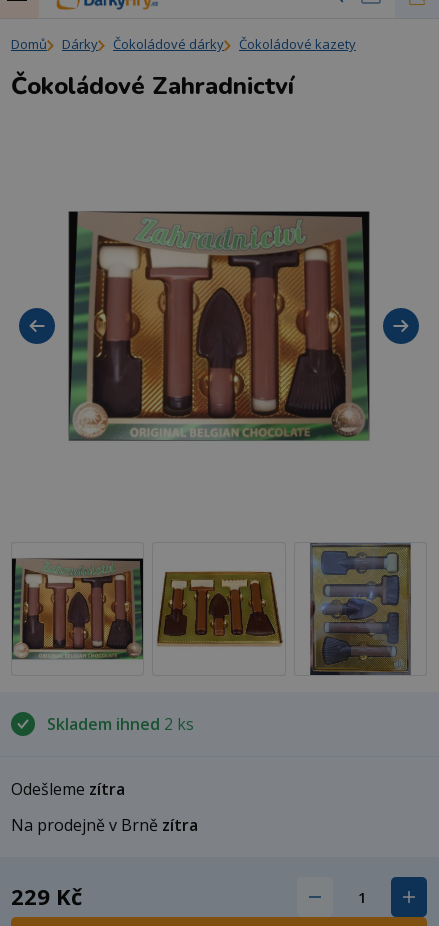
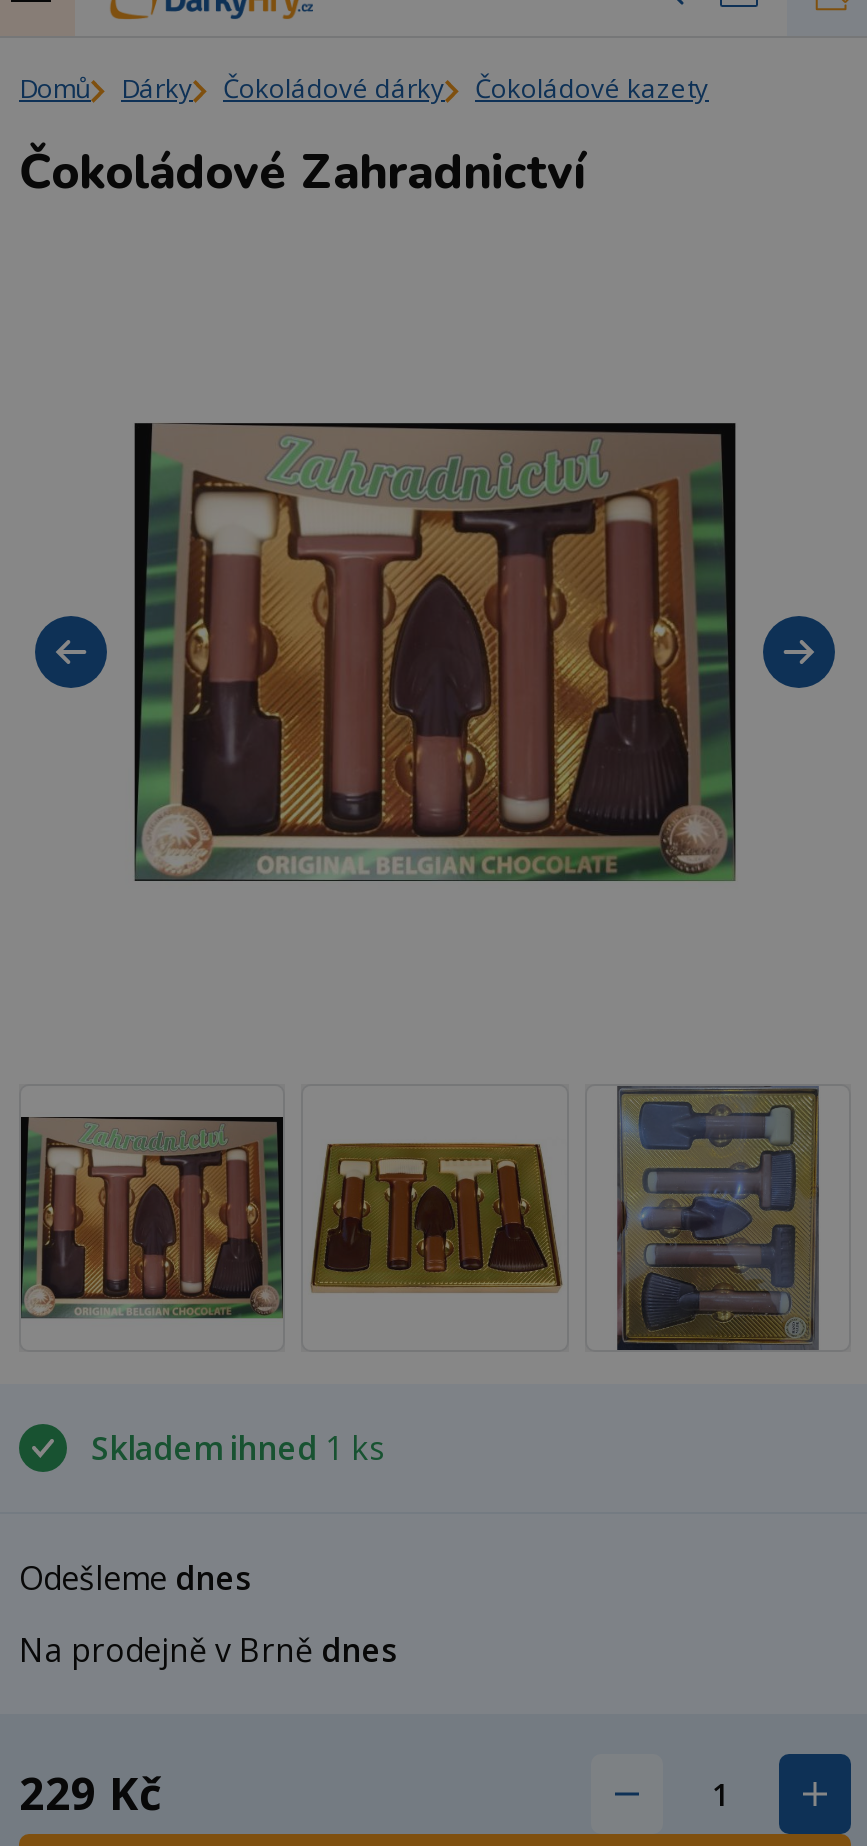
- Skladem ihned 2 ks
+ Skladem ihned 1 ks

- Odešleme zítra
+ Odešleme dnes

- Na prodejně v Brně zítra
+ Na prodejně v Brně dnes
